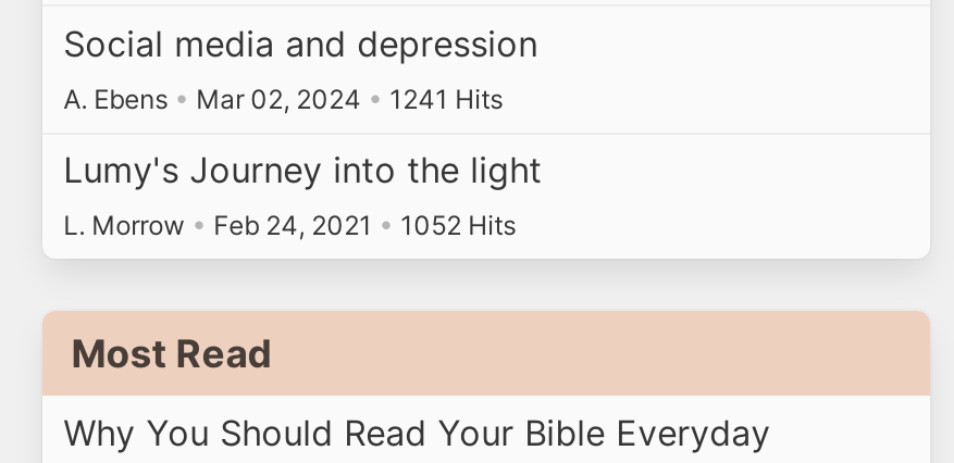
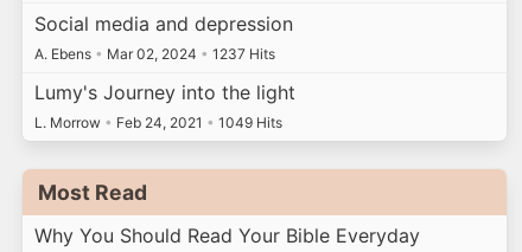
- A. Ebens • Mar 02, 2024 • 1241 Hits
+ A. Ebens • Mar 02, 2024 • 1237 Hits

- L. Morrow • Feb 24, 2021 • 1052 Hits
+ L. Morrow • Feb 24, 2021 • 1049 Hits
